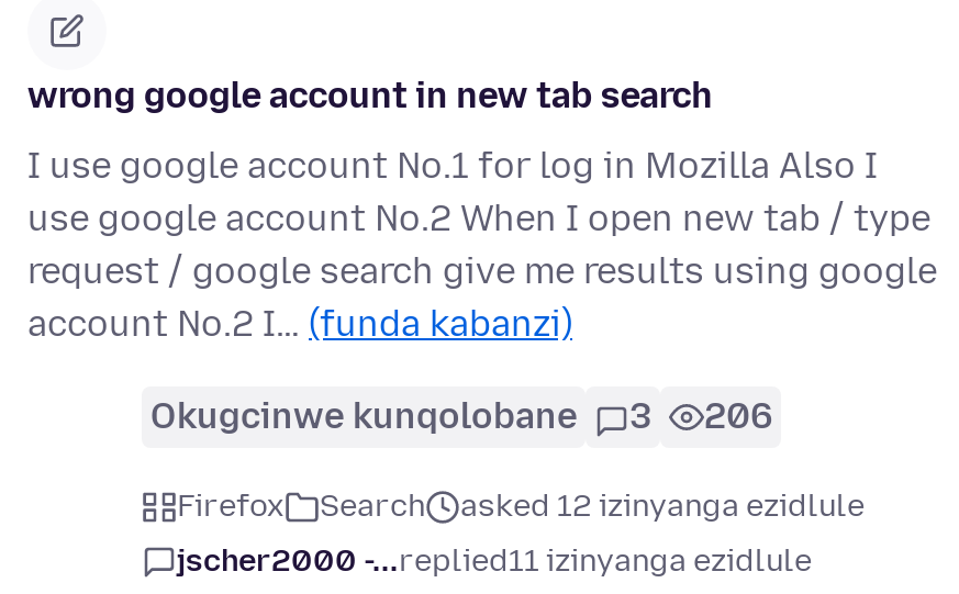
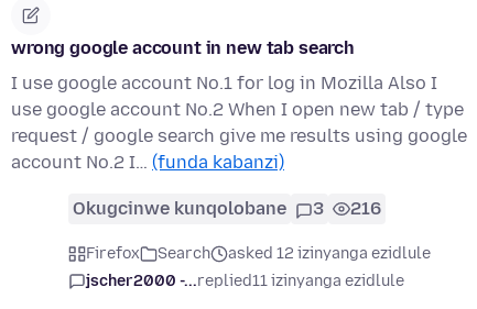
- Okugcinwe kunqolobane 3 206
+ Okugcinwe kunqolobane 3 216
